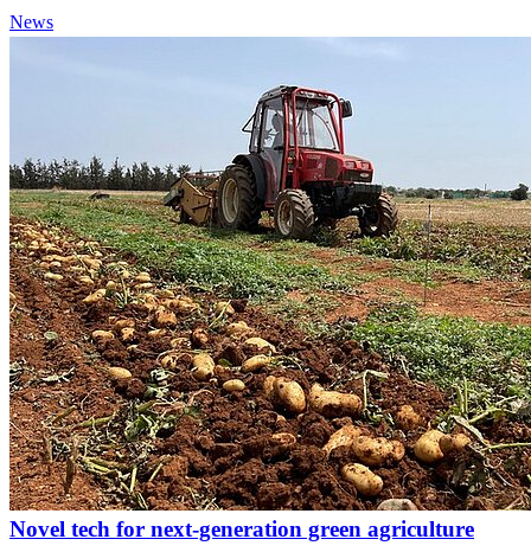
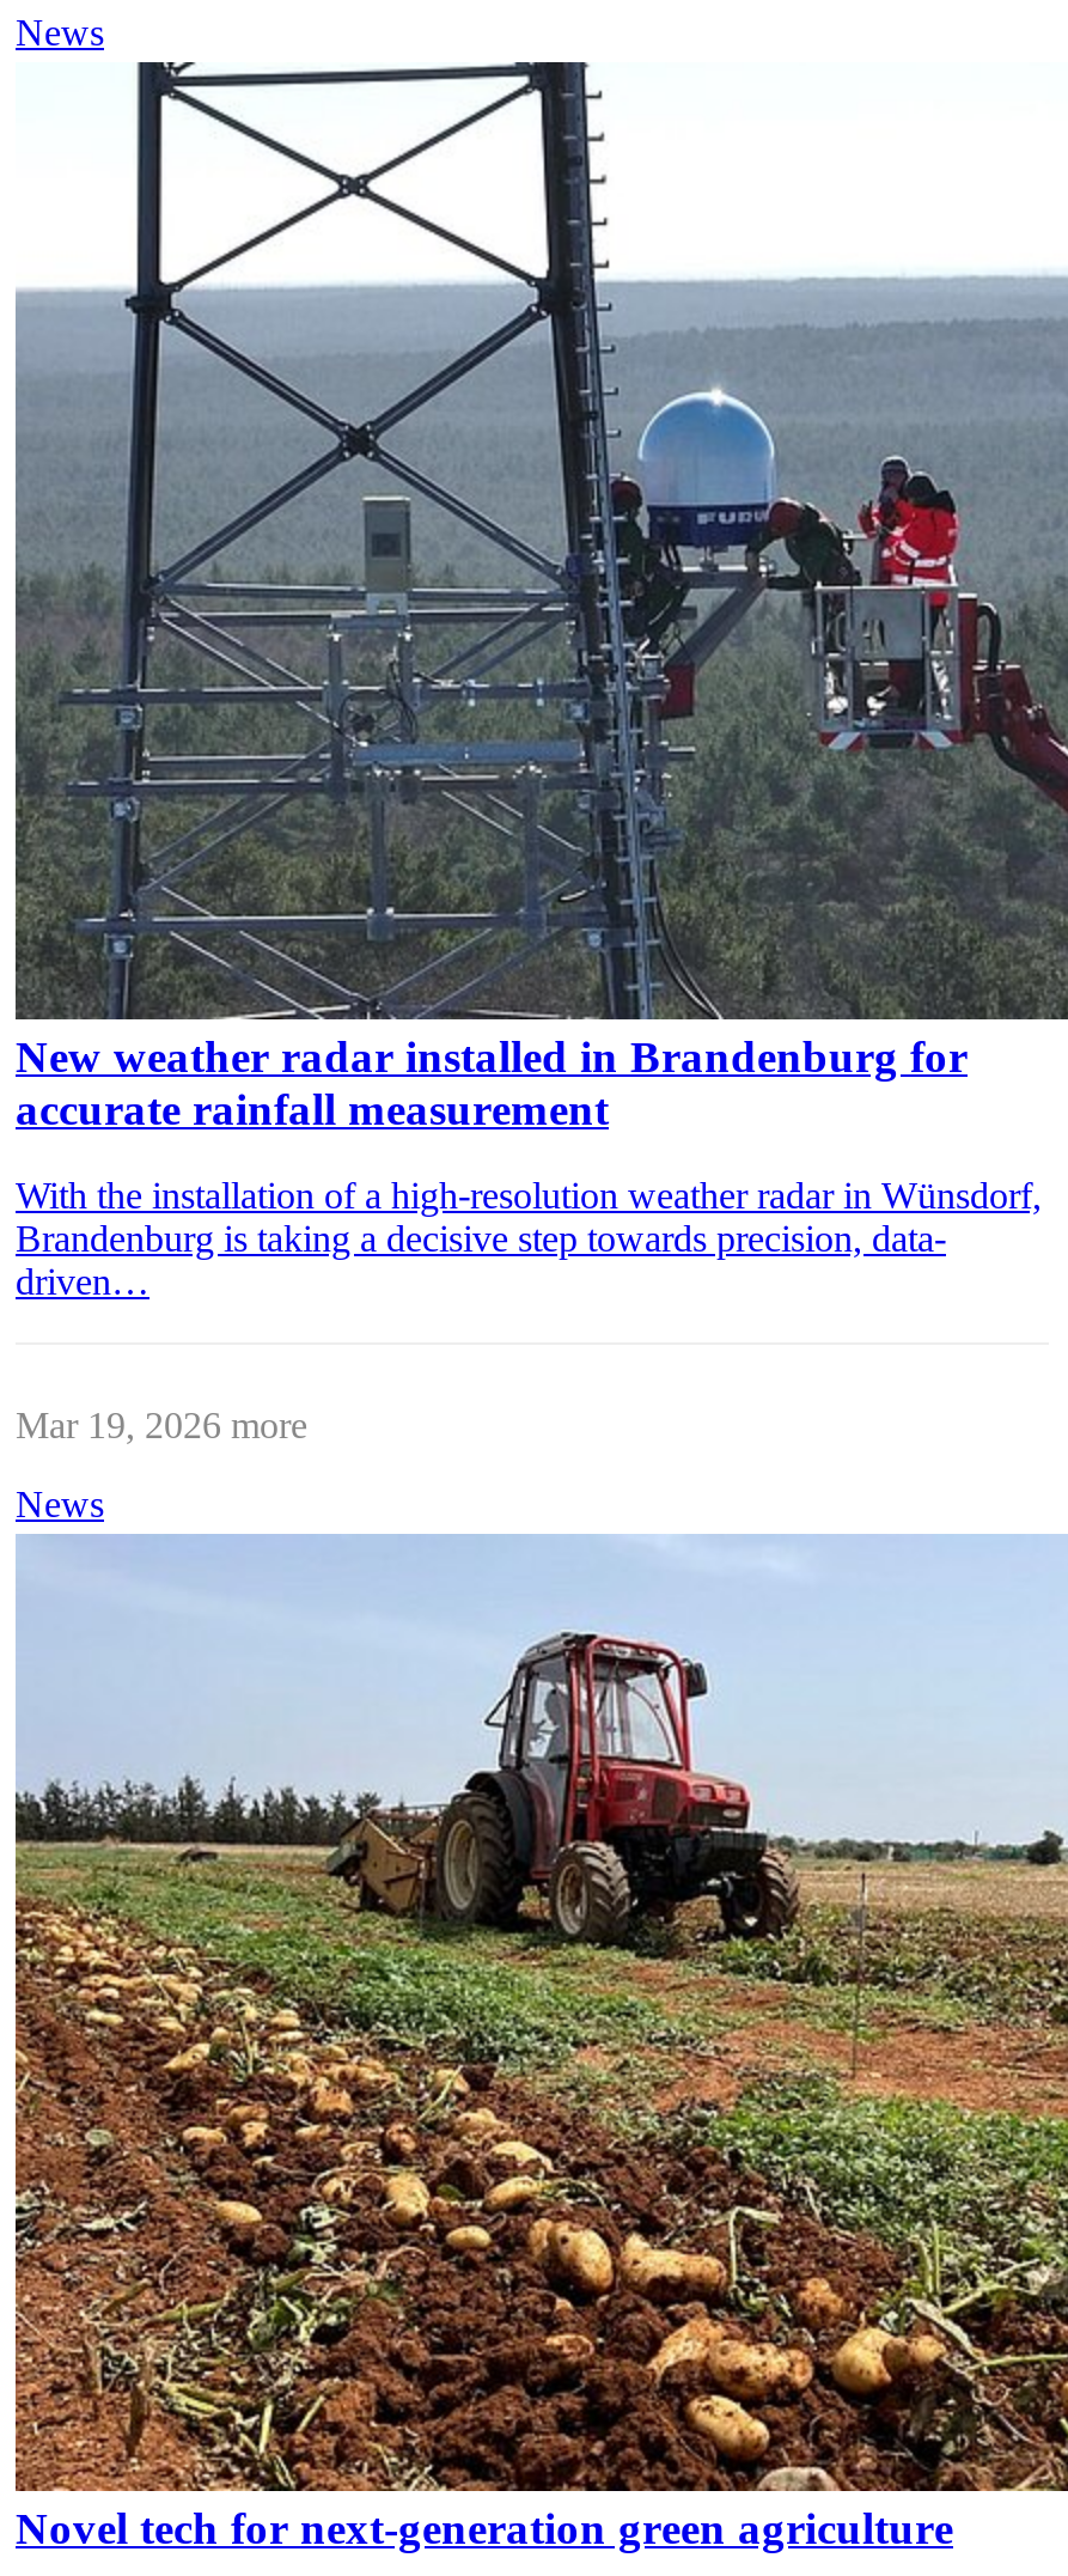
+ [image]
+ New weather radar installed in Brandenburg for
+ accurate rainfall measurement
+ With the installation of a high-resolution weather radar in Wünsdorf,
+ Brandenburg is taking a decisive step towards precision, data-
+ driven…

+ Mar 19, 2026 more
+ News
